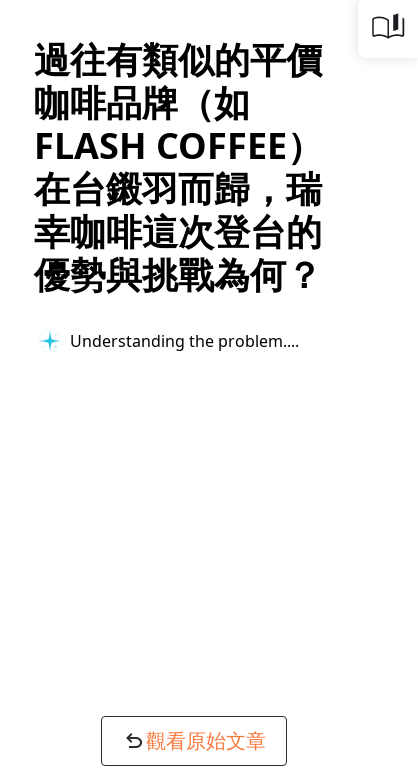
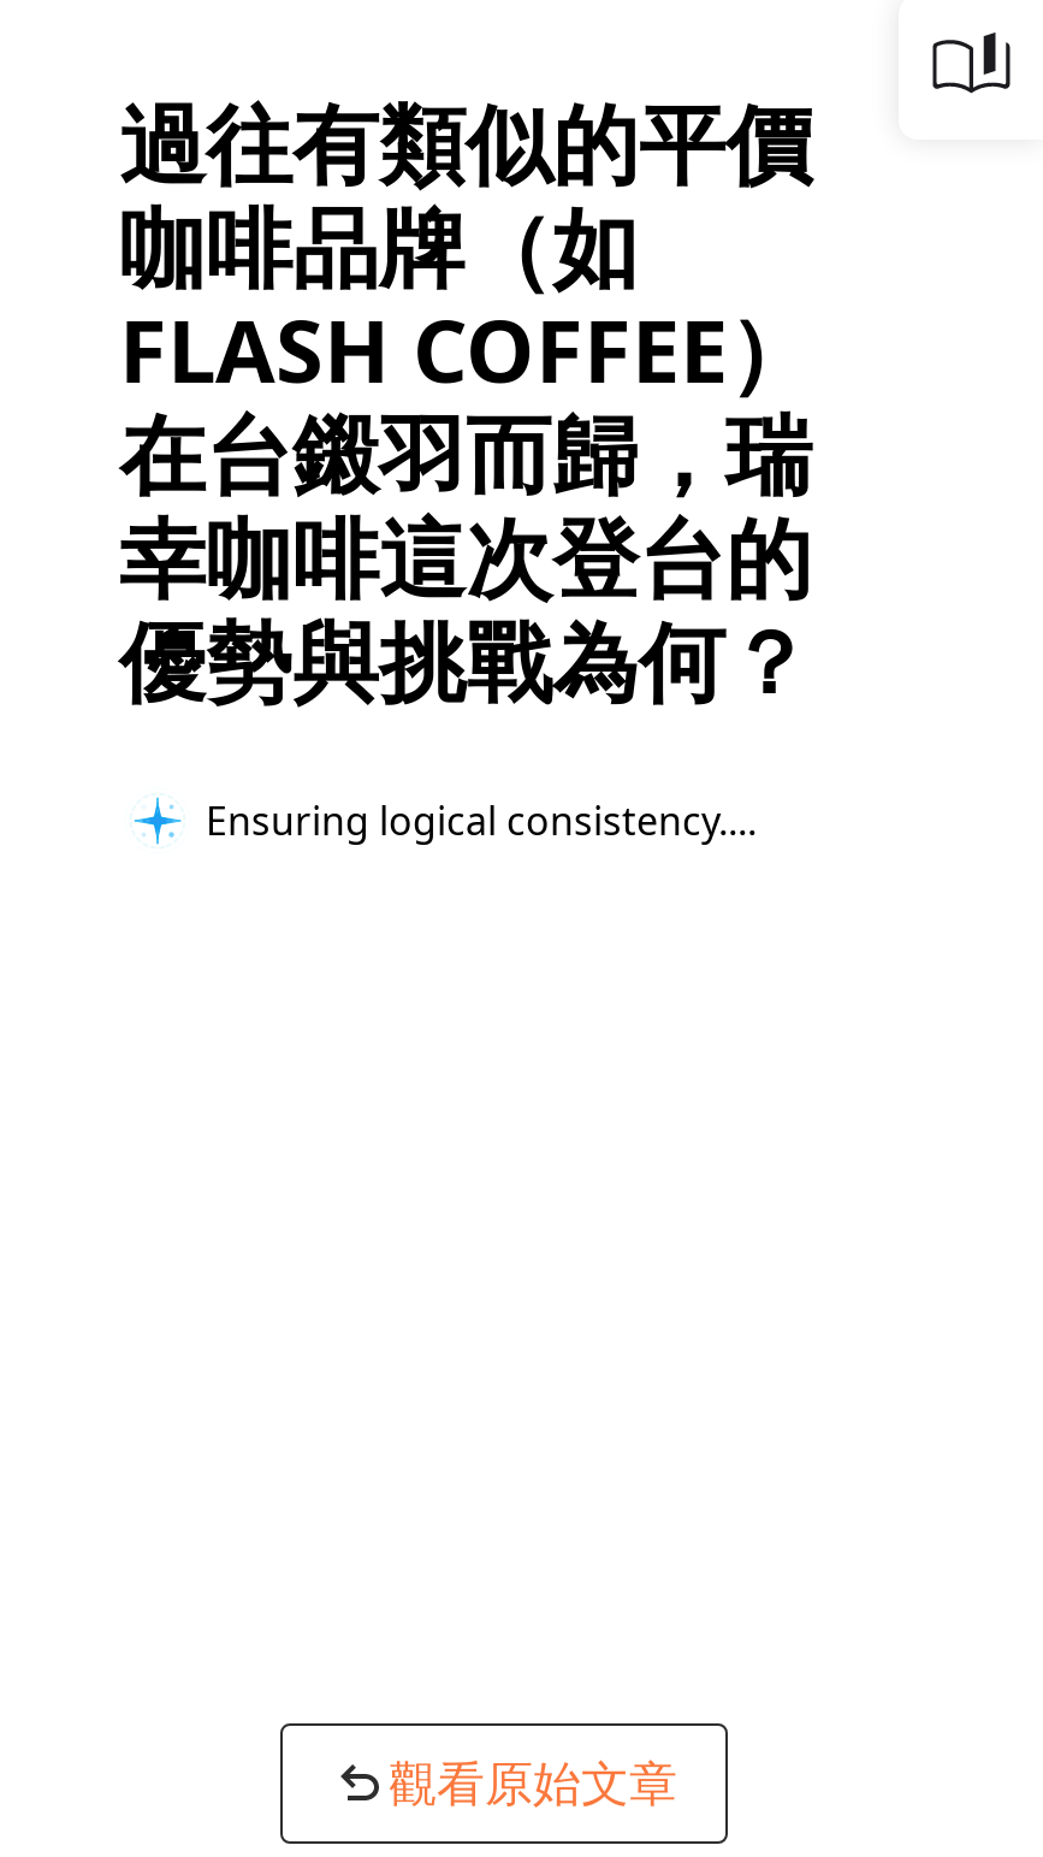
- Understanding the problem...
+ Ensuring logical consistency...
